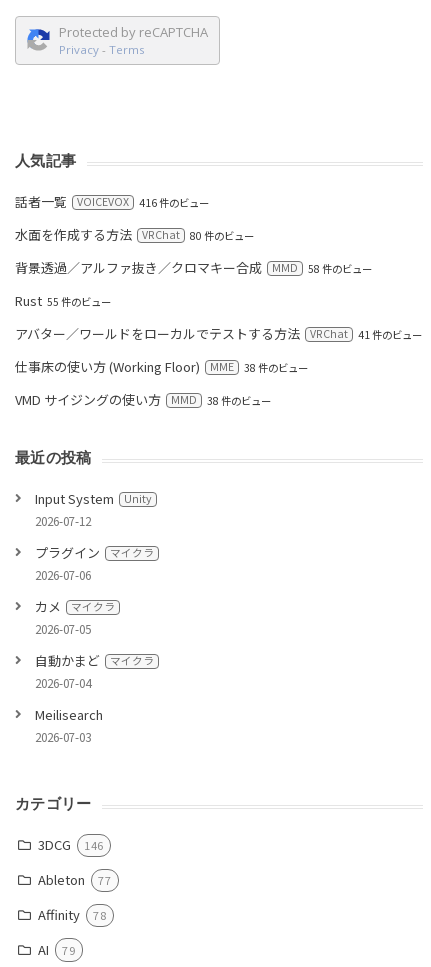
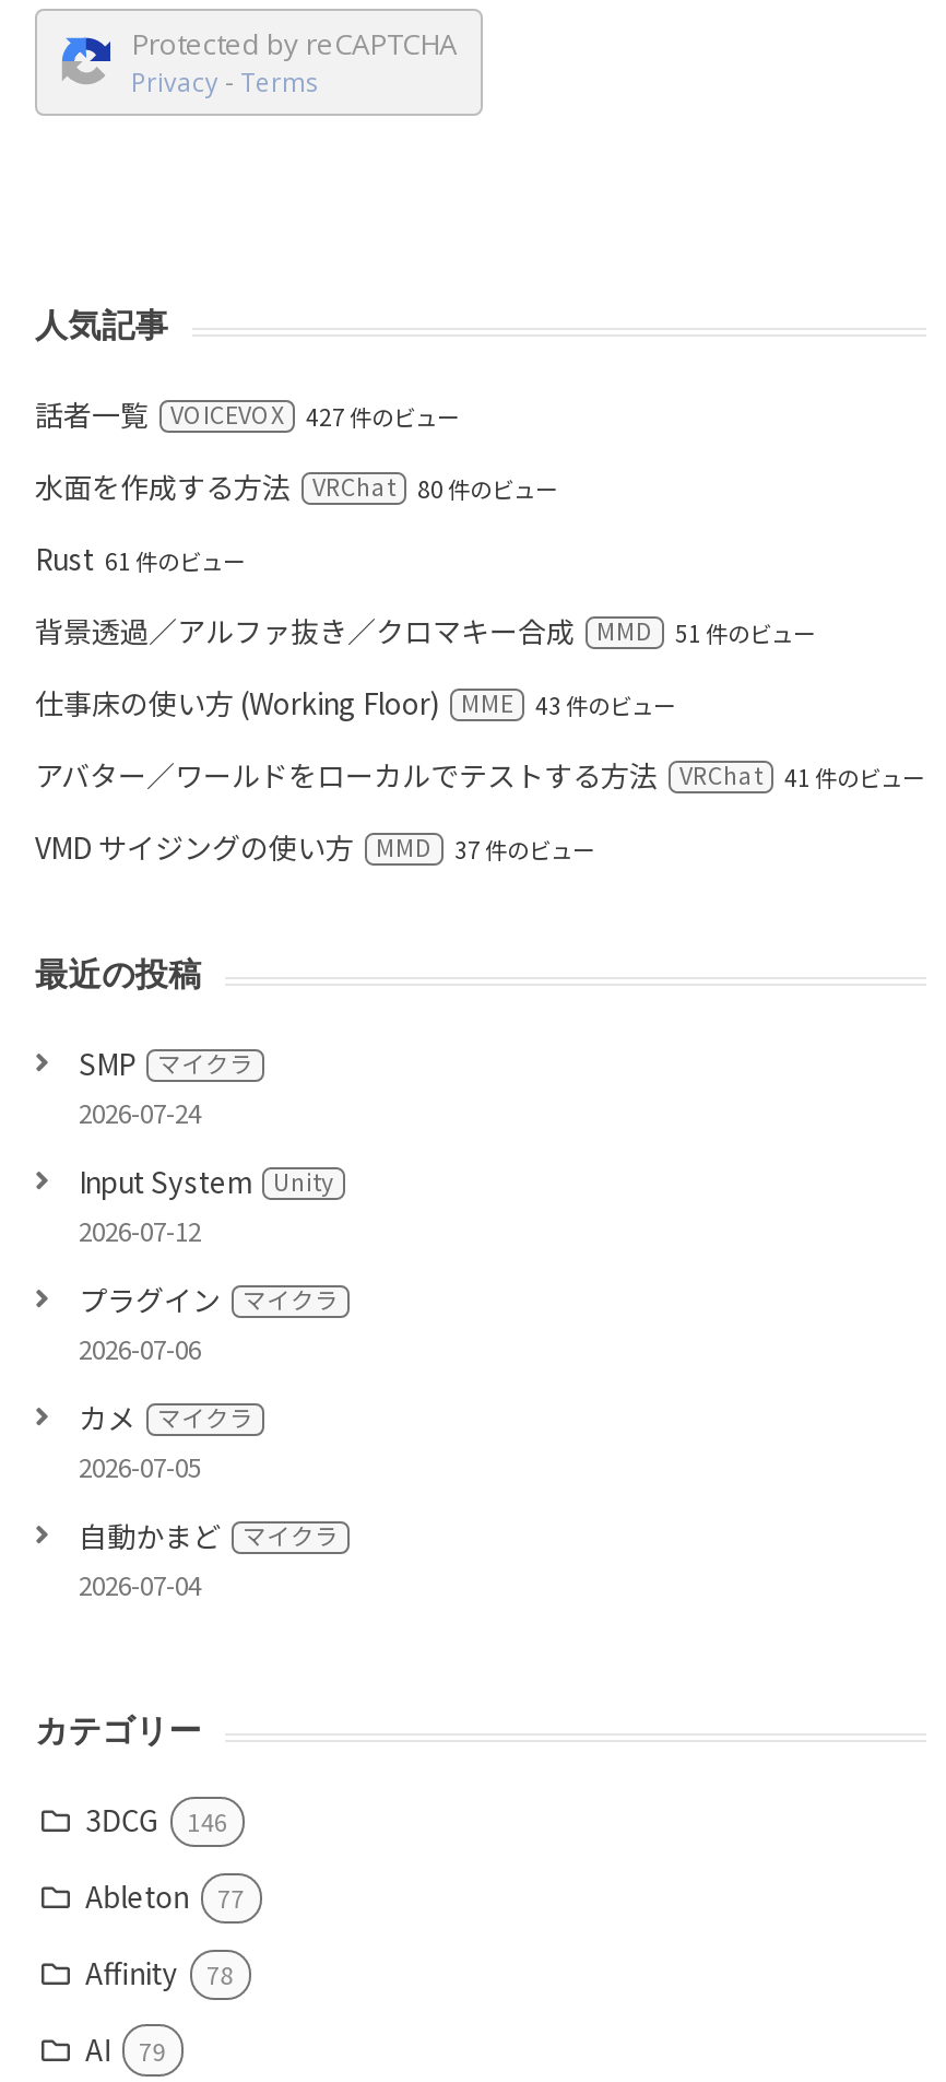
- 話者一覧 VOICEVOX 416 件のビュー
+ 話者一覧 VOICEVOX 427 件のビュー

+ Rust 61 件のビュー

- 背景透過／アルファ抜き／クロマキー合成 MMD 58 件のビュー
+ 背景透過／アルファ抜き／クロマキー合成 MMD 51 件のビュー

moved down: 背景透過／アルファ抜き／クロマキー合成 MMD

- Rust 55 件のビュー
+ 43 件のビュー

moved down: アバター／ワールドをローカルでテストする方法 VRChat | 41 件のビュー

moved up: 仕事床の使い方 (Working Floor) MME

- 38 件のビュー

- VMD サイジングの使い方 MMD 38 件のビュー
+ VMD サイジングの使い方 MMD 37 件のビュー

+ SMP マイクラ
+ 2026-07-24

moved down: Input System Unity | 2026-07-12 | プラグイン マイクラ | 2026-07-06 | カメ マイクラ | 2026-07-05 | 自動かまど マイクラ | 2026-07-04

- Meilisearch
- 2026-07-03
